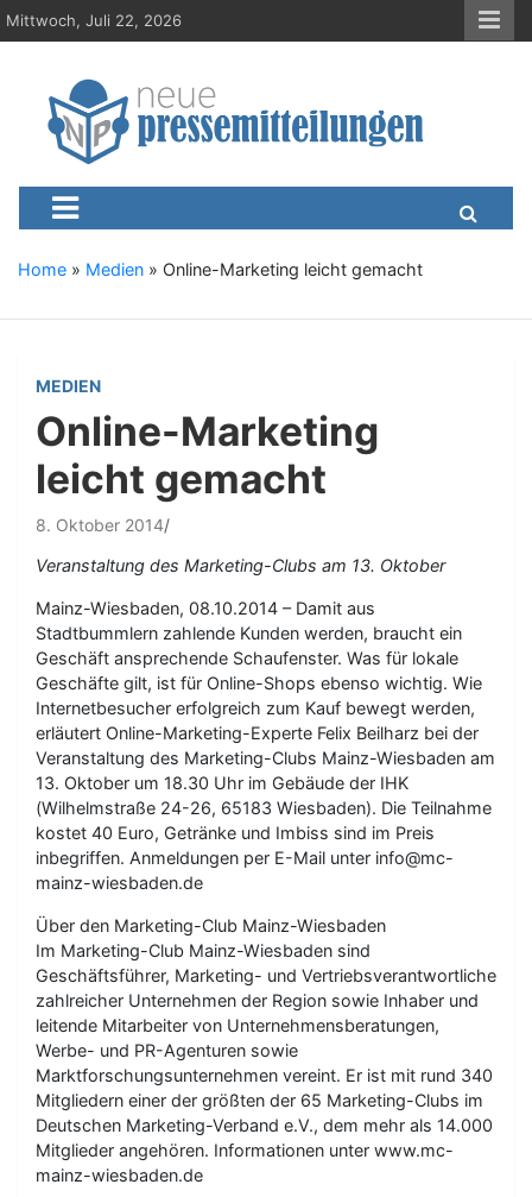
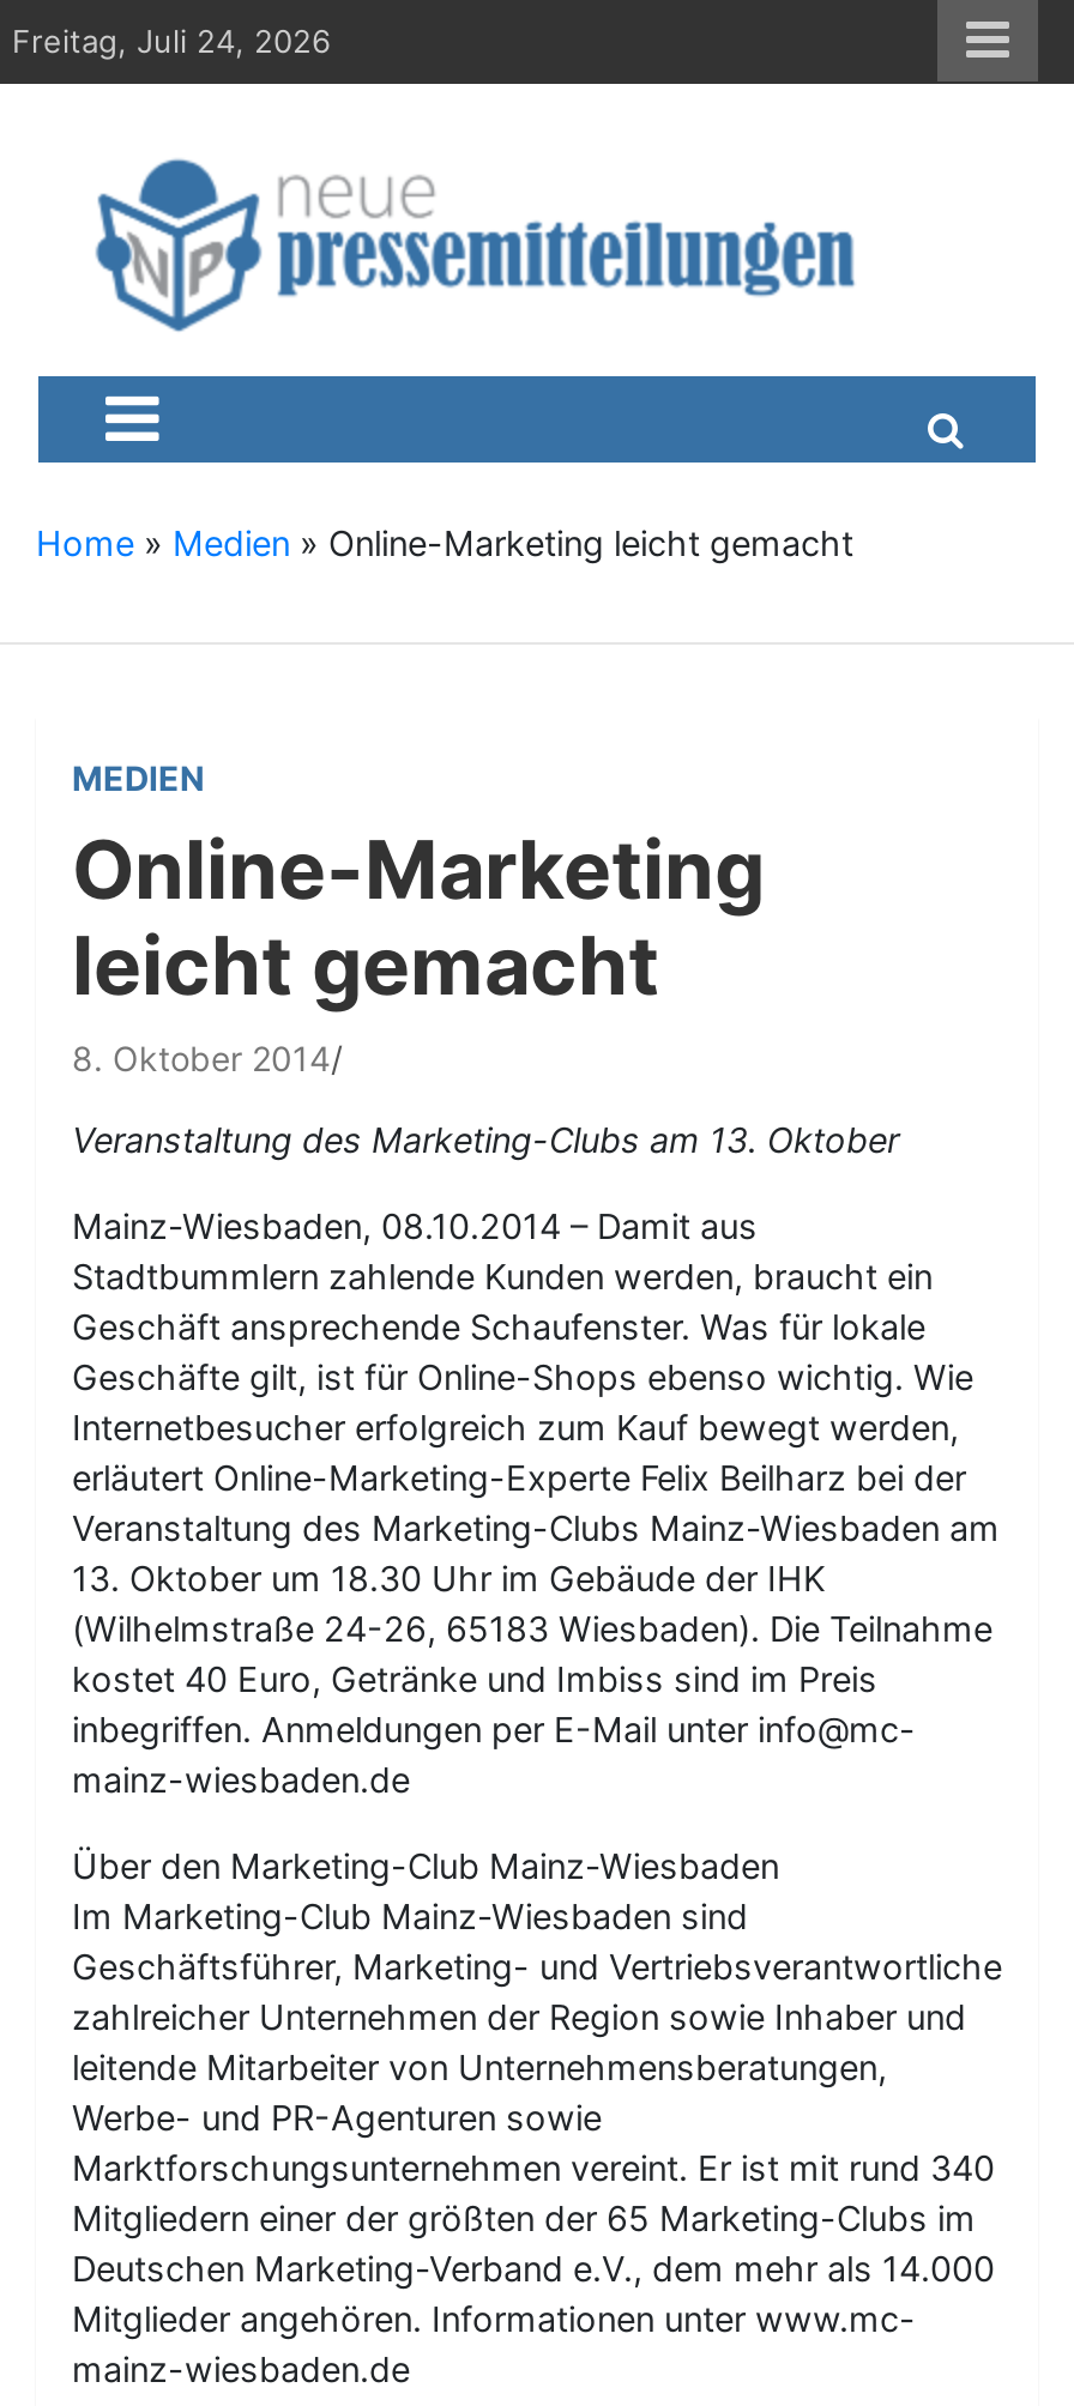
- Mittwoch, Juli 22, 2026
+ Freitag, Juli 24, 2026
